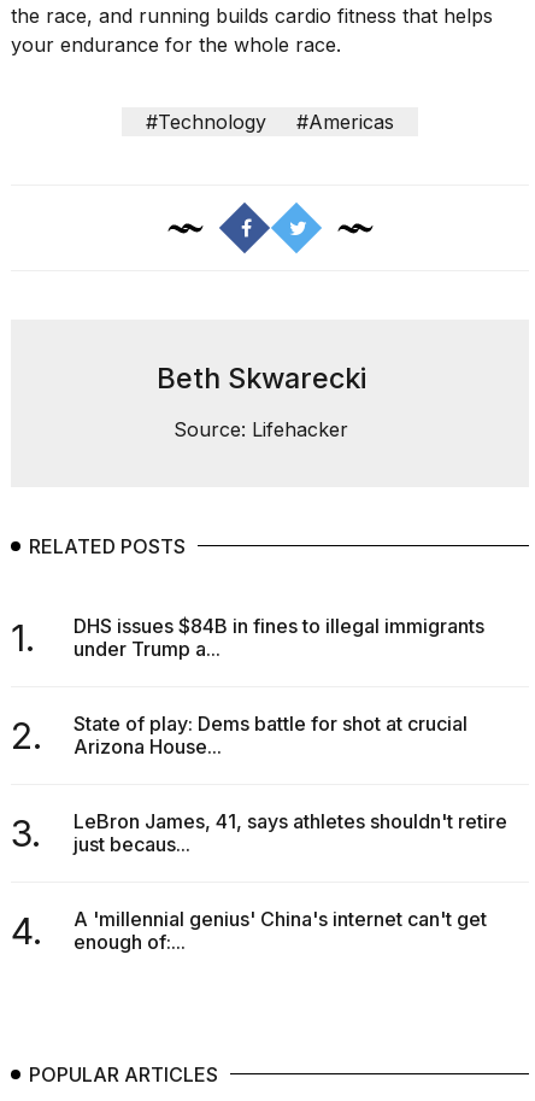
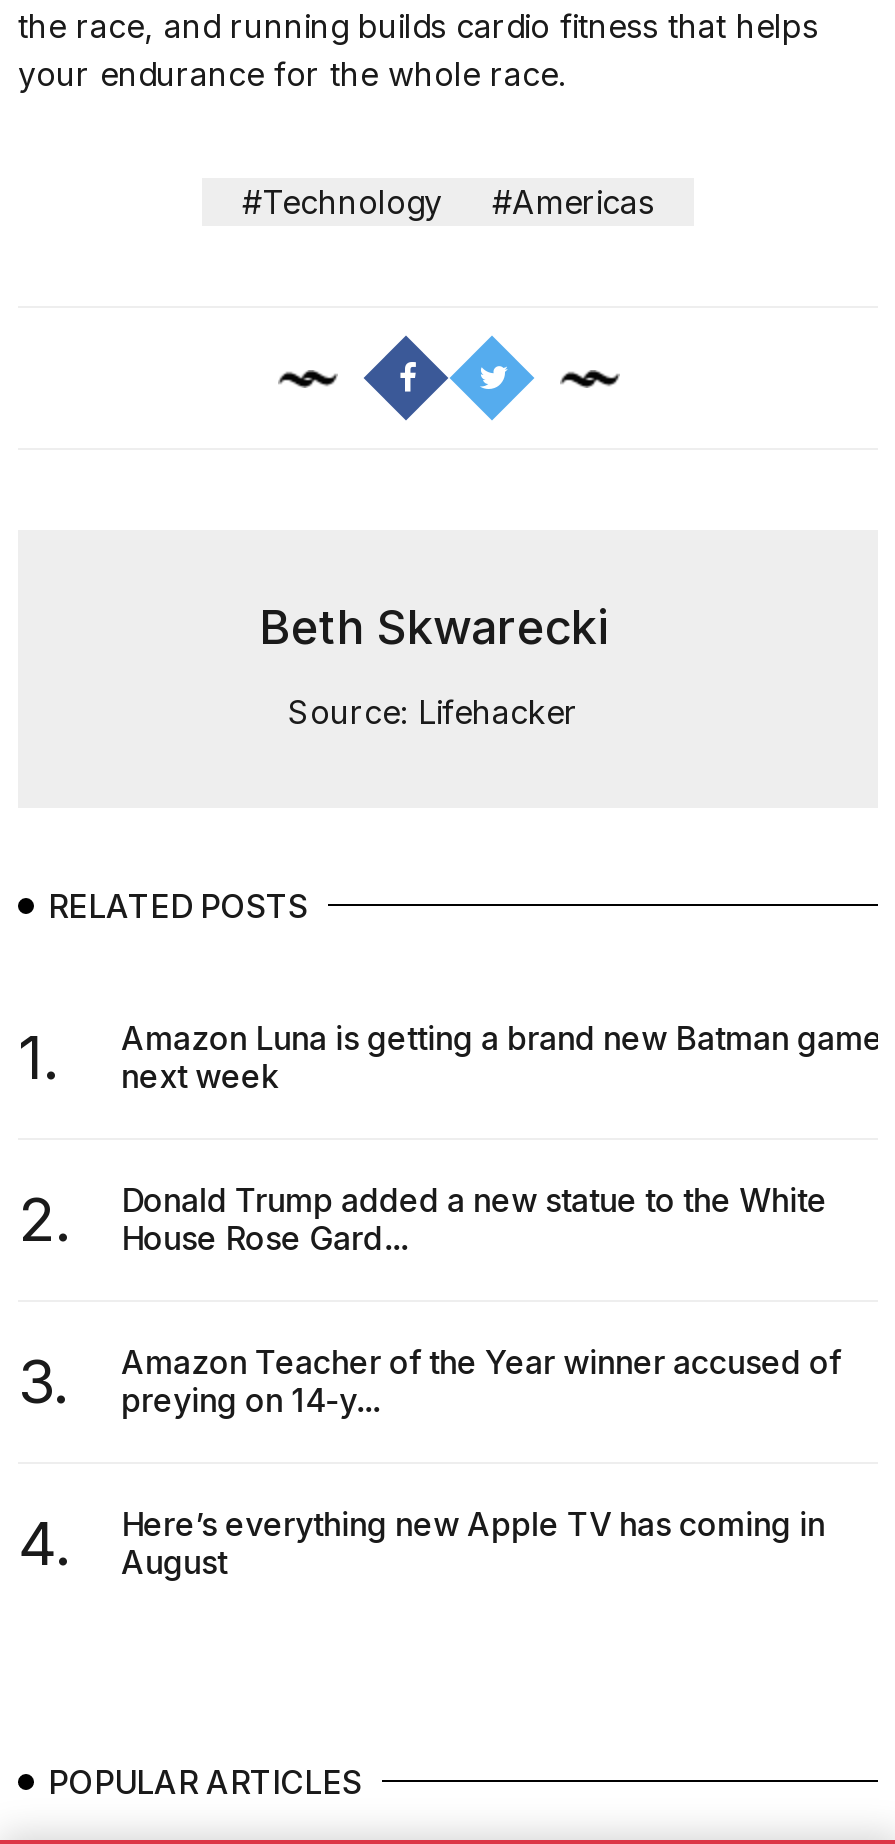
- DHS issues $84B in fines to illegal immigrants
- under Trump a...
+ Amazon Luna is getting a brand new Batman game
+ next week

- State of play: Dems battle for shot at crucial
- Arizona House...
+ Donald Trump added a new statue to the White
+ House Rose Gard...

- LeBron James, 41, says athletes shouldn't retire
- just becaus...
+ Amazon Teacher of the Year winner accused of
+ preying on 14-y...

- A 'millennial genius' China's internet can't get
- enough of:...
+ Here’s everything new Apple TV has coming in
+ August
